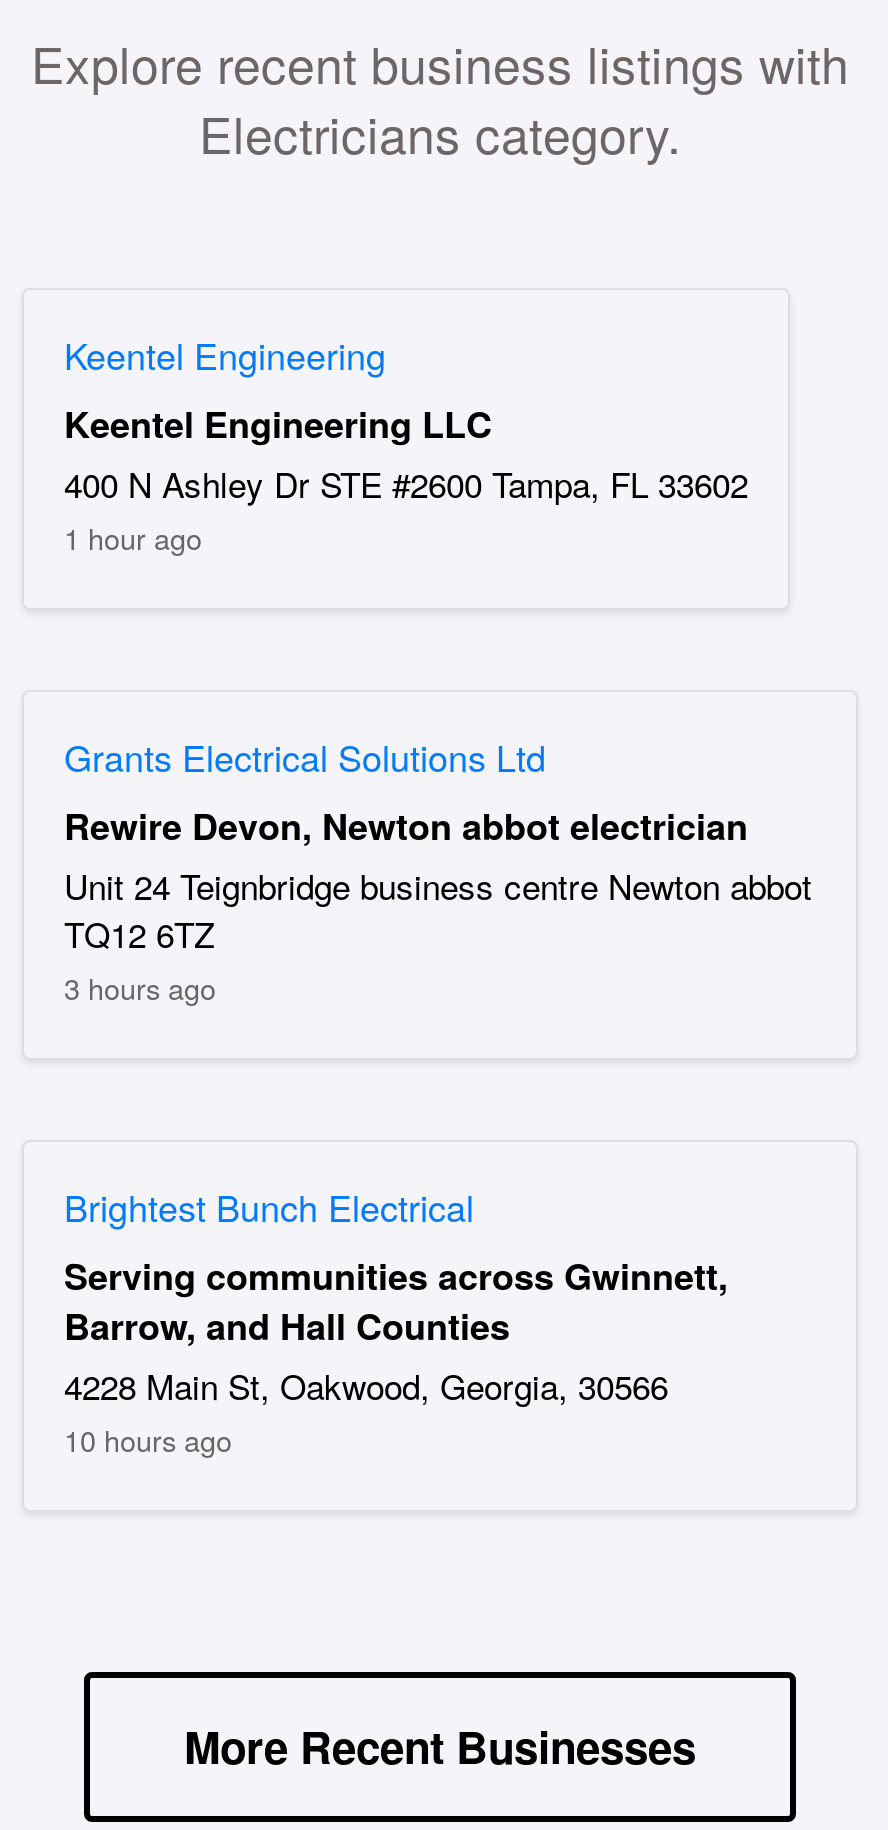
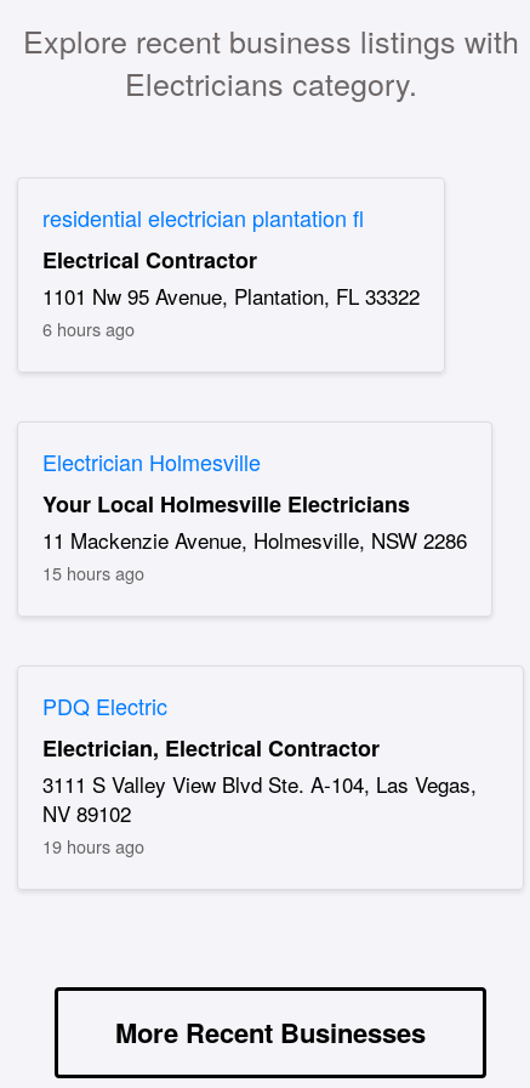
- Keentel Engineering
- Keentel Engineering LLC
- 400 N Ashley Dr STE #2600 Tampa, FL 33602
- 1 hour ago
+ residential electrician plantation fl
+ Electrical Contractor
+ 1101 Nw 95 Avenue, Plantation, FL 33322
+ 6 hours ago

- Grants Electrical Solutions Ltd
- Rewire Devon, Newton abbot electrician
- Unit 24 Teignbridge business centre Newton abbot
- TQ12 6TZ
- 3 hours ago
+ Electrician Holmesville
+ Your Local Holmesville Electricians
+ 11 Mackenzie Avenue, Holmesville, NSW 2286
+ 15 hours ago

- Brightest Bunch Electrical
- Serving communities across Gwinnett,
- Barrow, and Hall Counties
- 4228 Main St, Oakwood, Georgia, 30566
- 10 hours ago
+ PDQ Electric
+ Electrician, Electrical Contractor
+ 3111 S Valley View Blvd Ste. A-104, Las Vegas,
+ NV 89102
+ 19 hours ago
